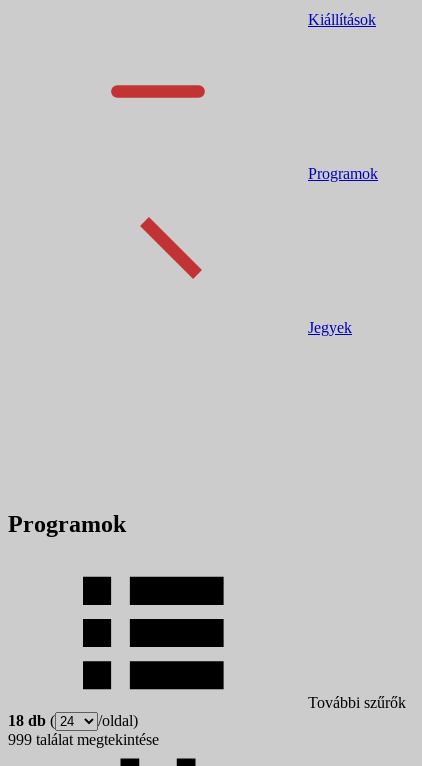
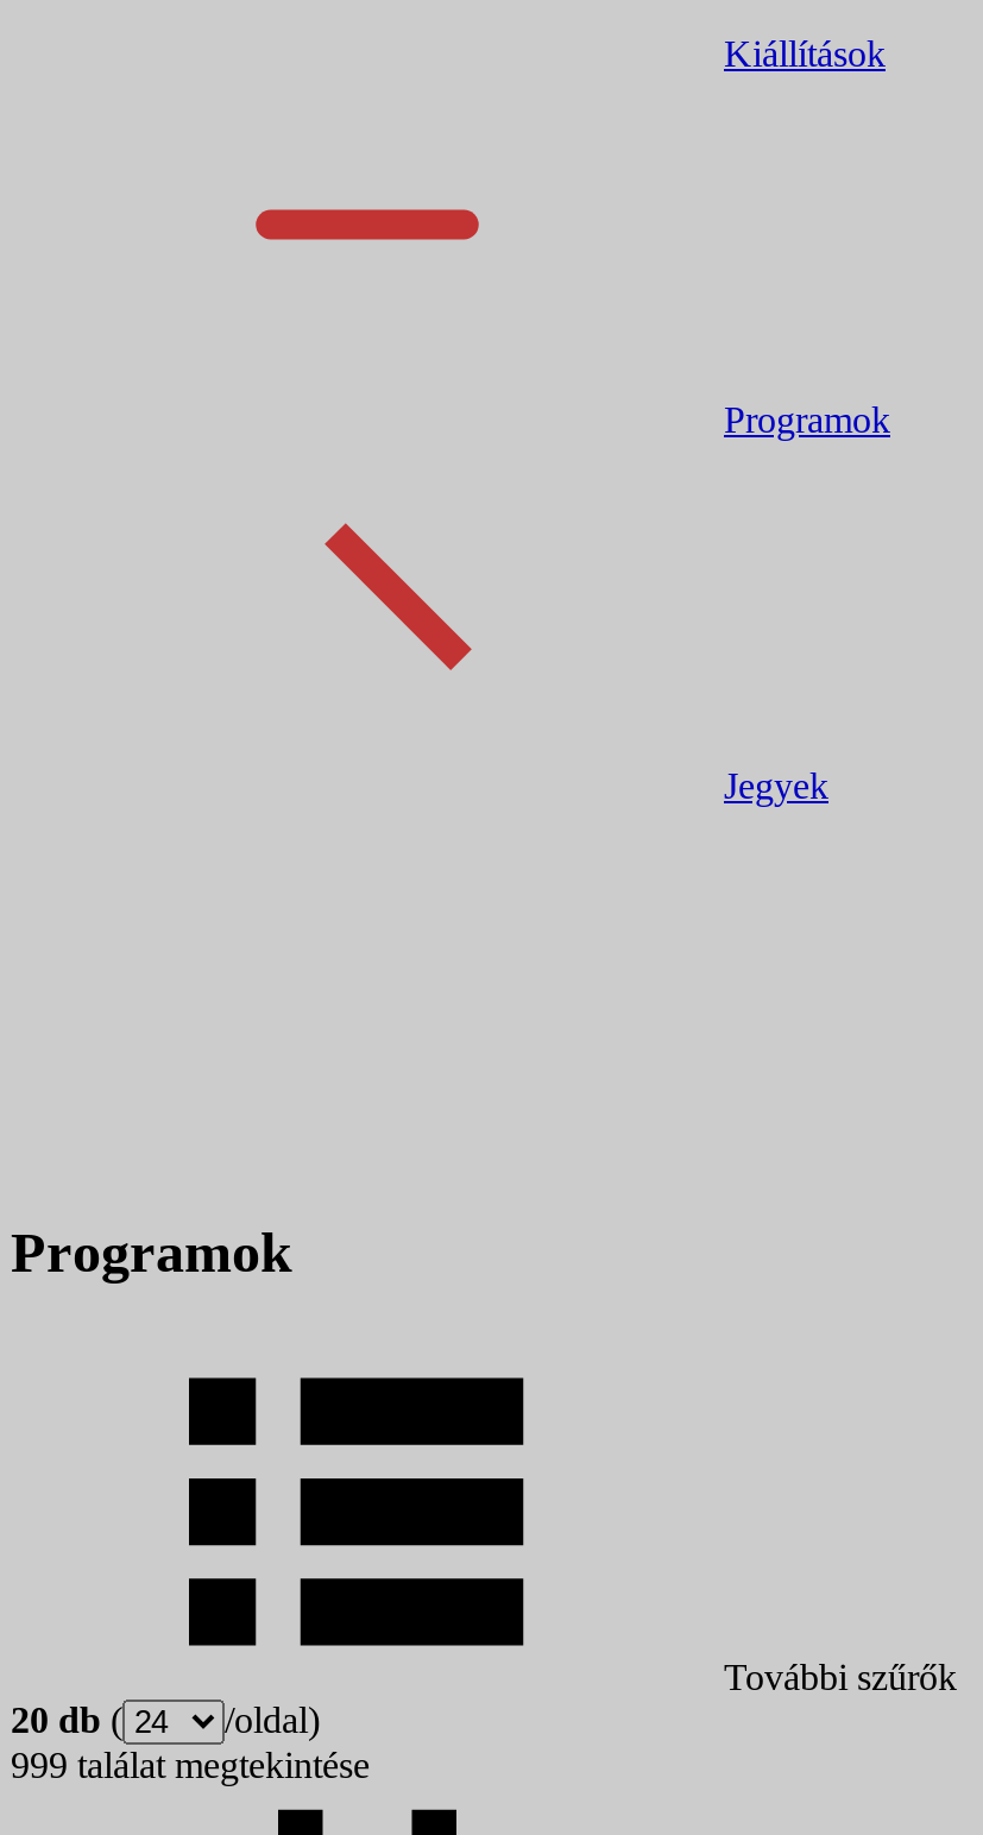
- 18 db (
+ 20 db (
